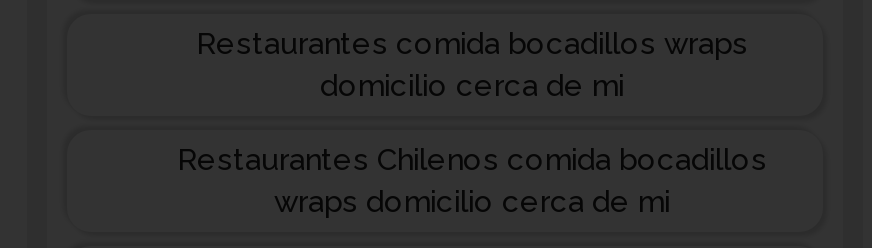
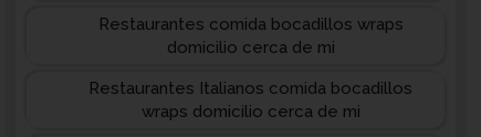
- Restaurantes Chilenos comida bocadillos
+ Restaurantes Italianos comida bocadillos
